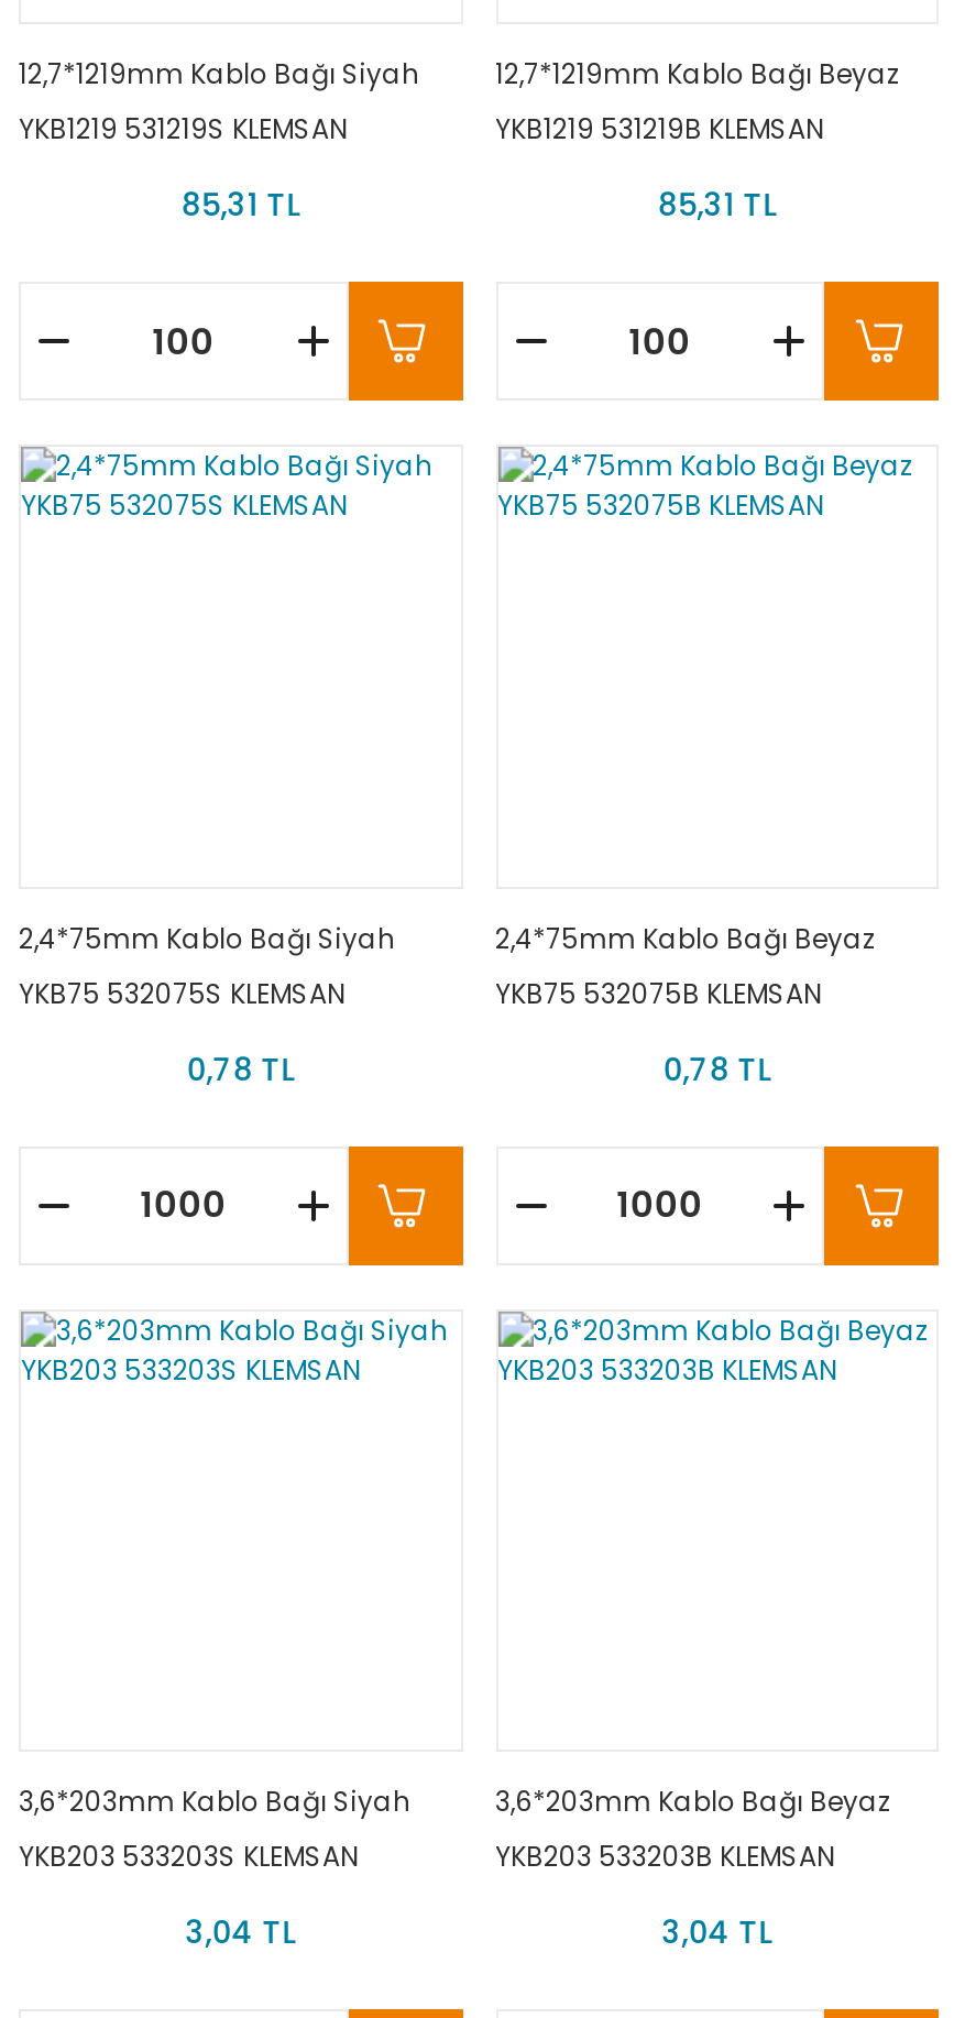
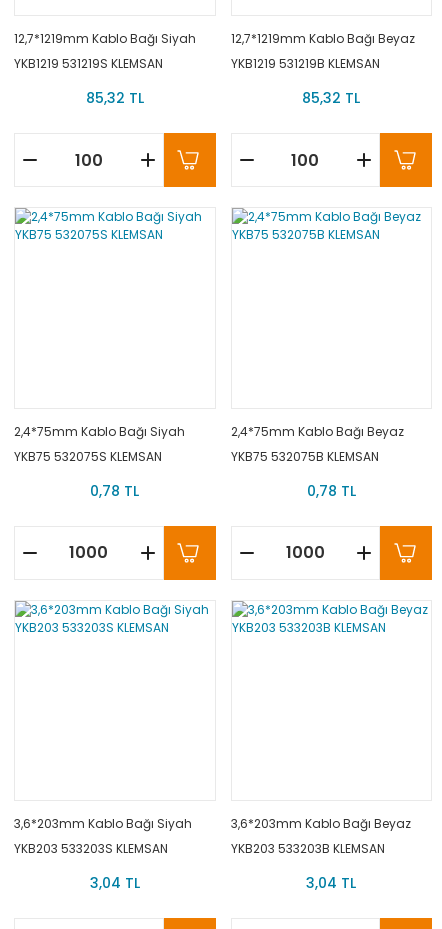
- 85,31 TL
+ 85,32 TL

- 85,31 TL
+ 85,32 TL
